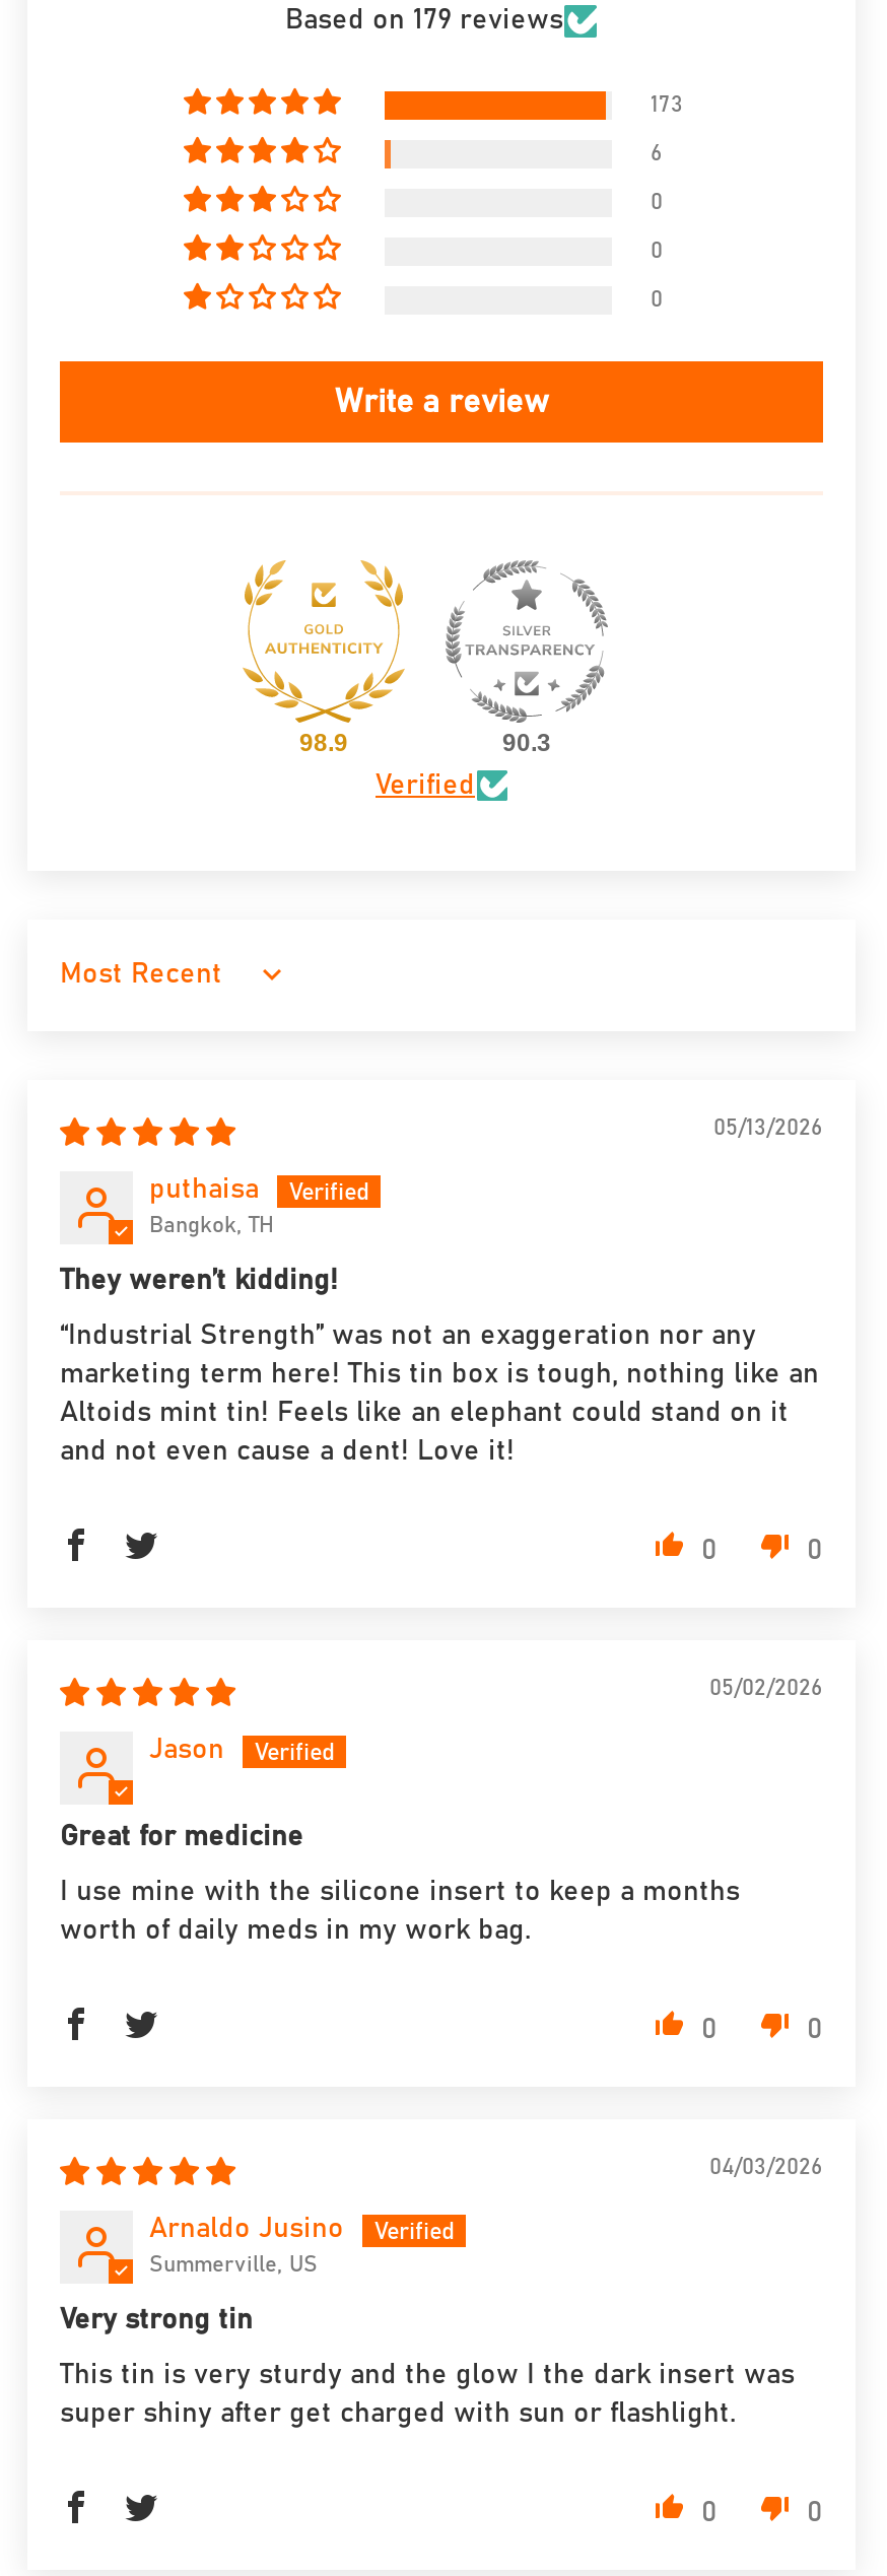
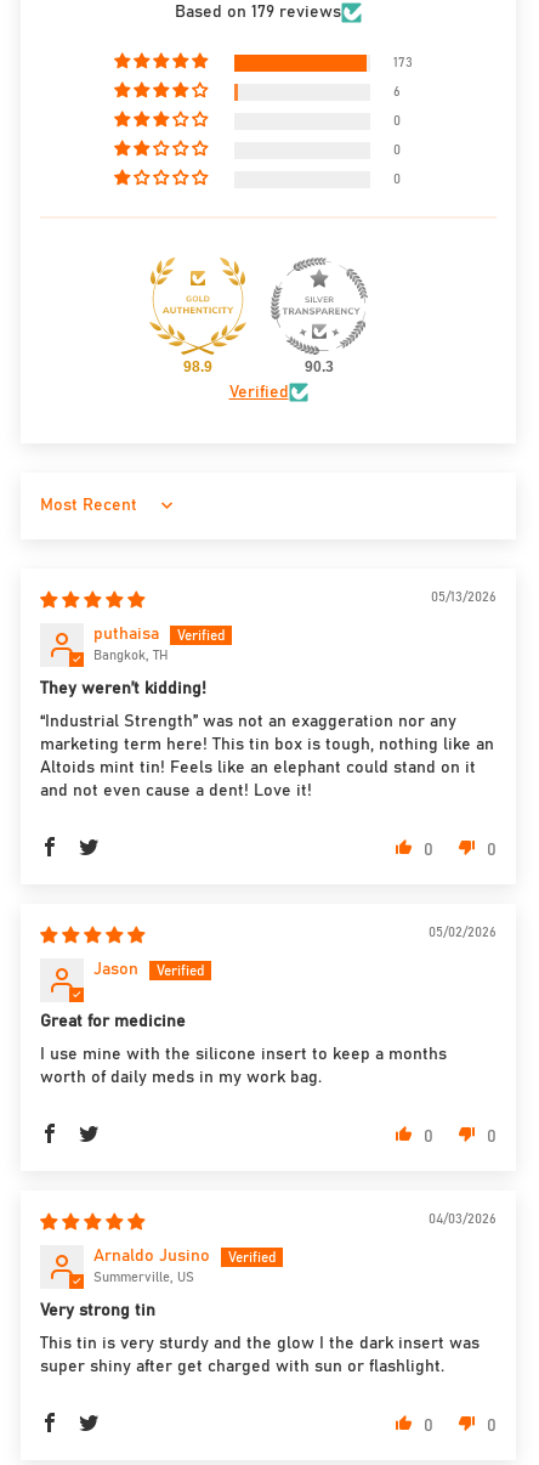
- Write a review
